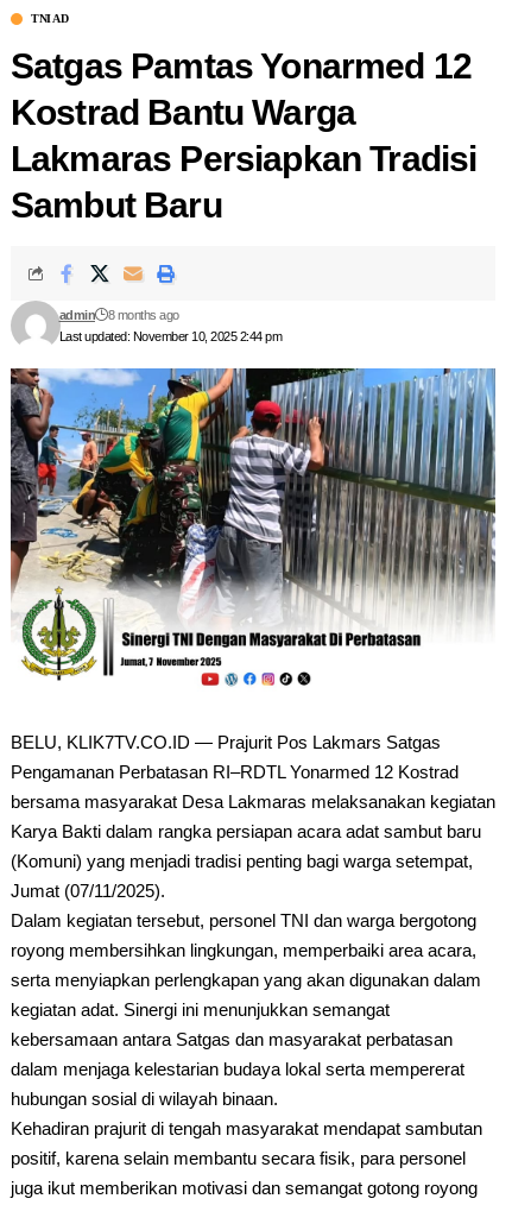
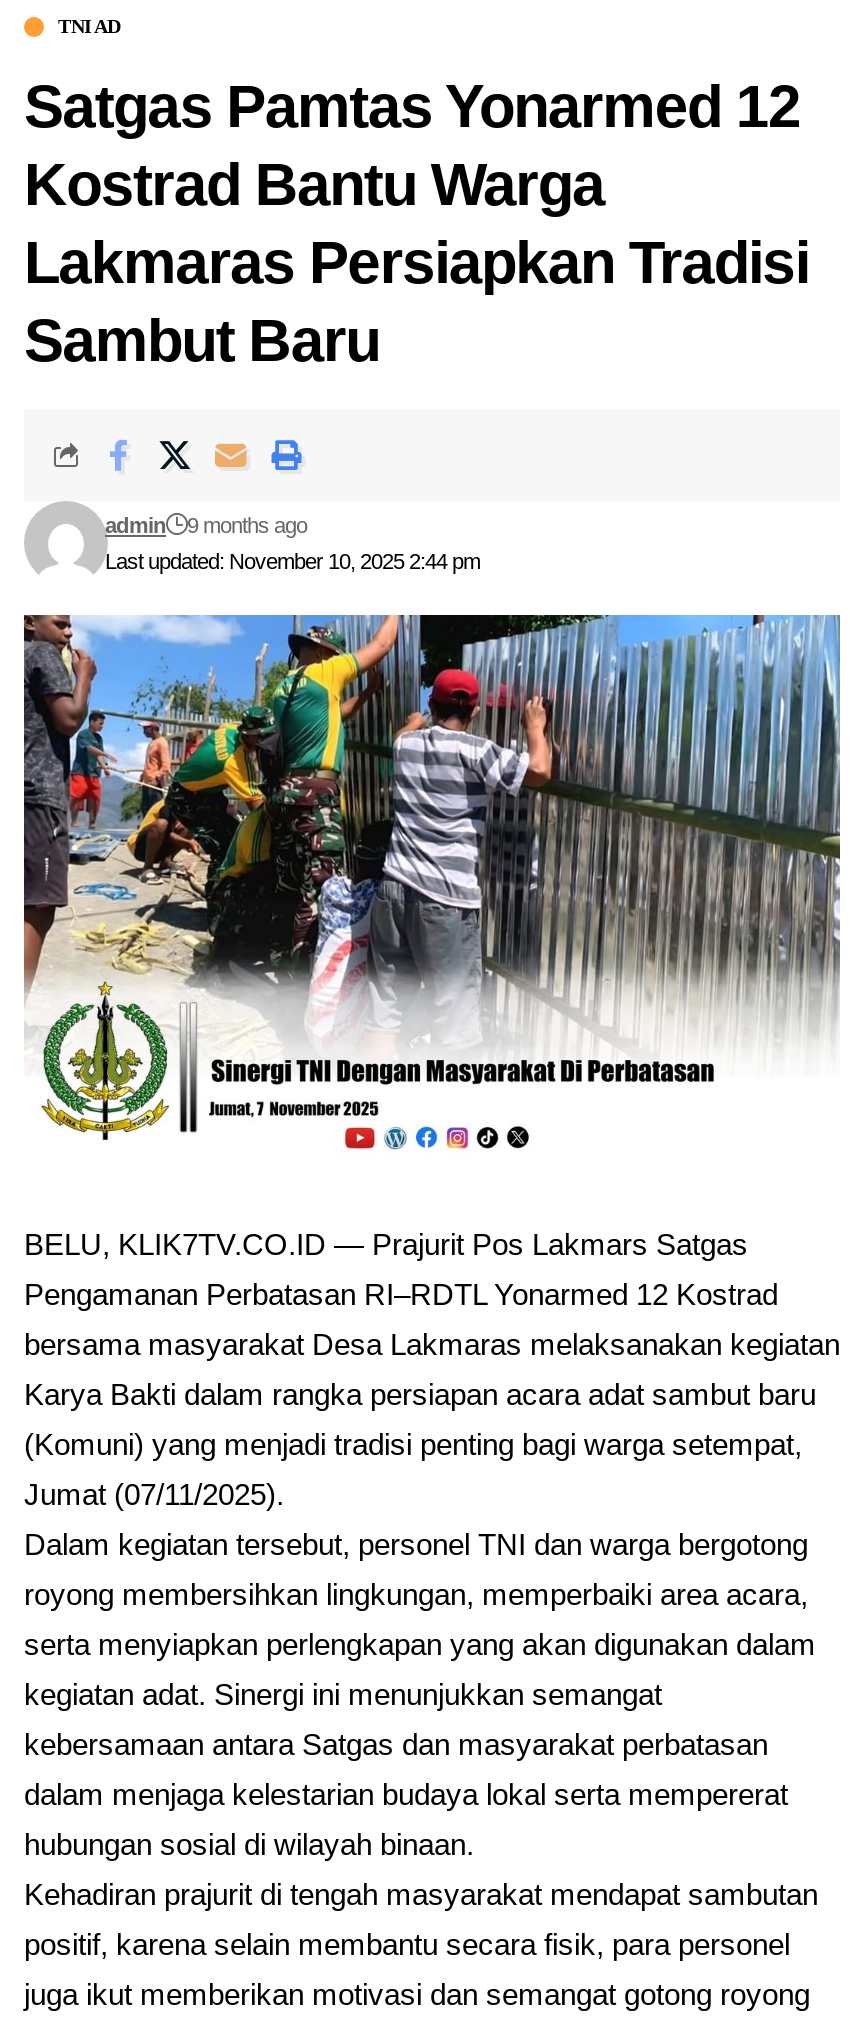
- admin 8 months ago
+ admin 9 months ago
